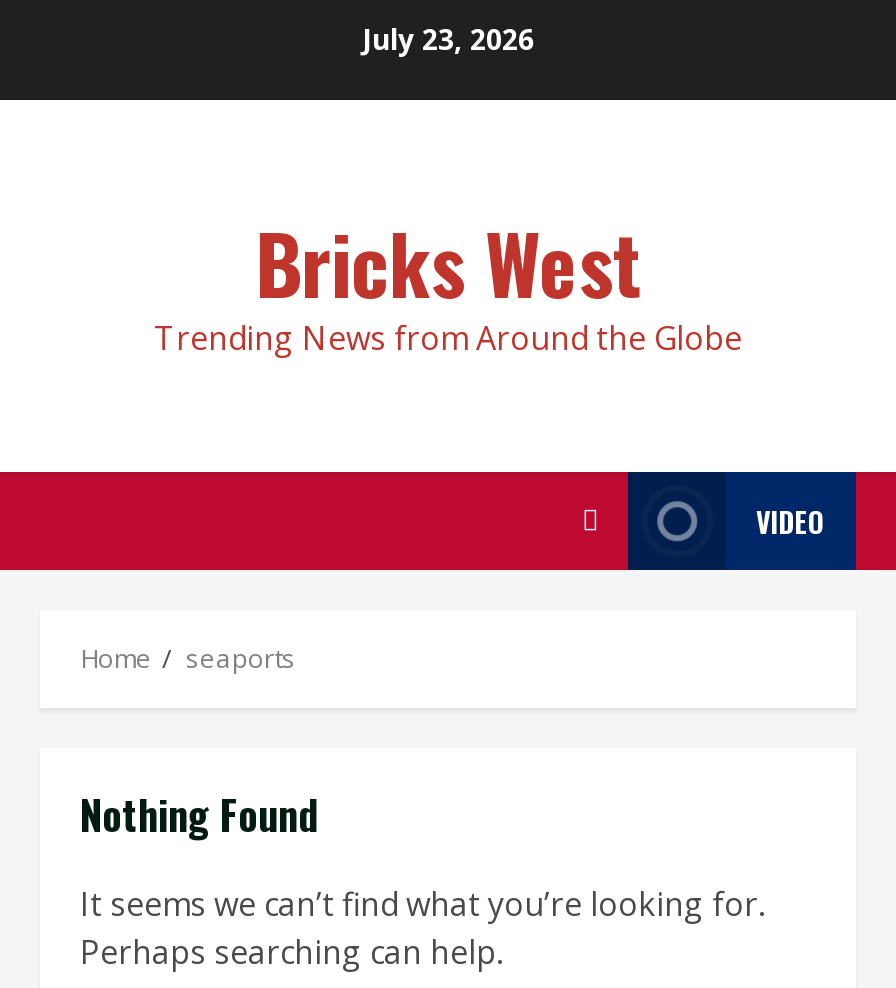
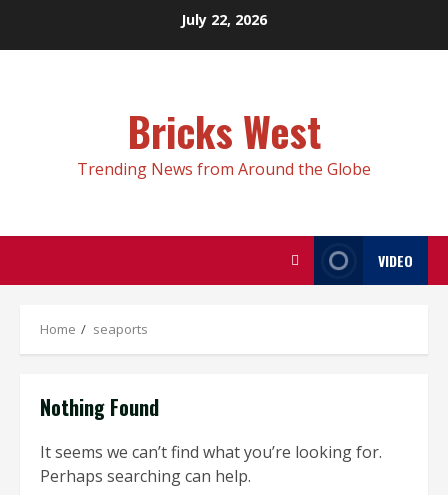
- July 23, 2026
+ July 22, 2026
